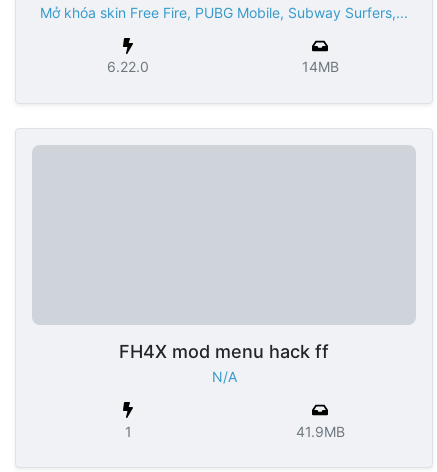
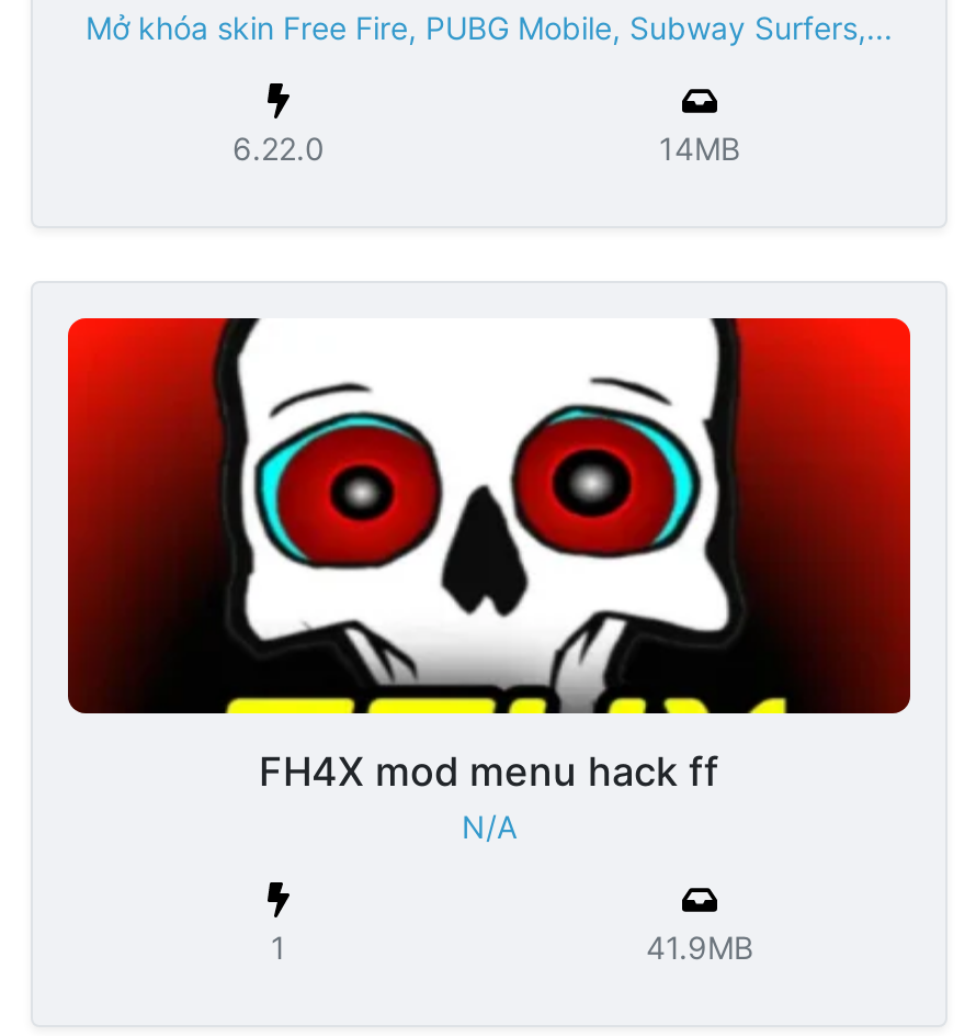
+ [image]
